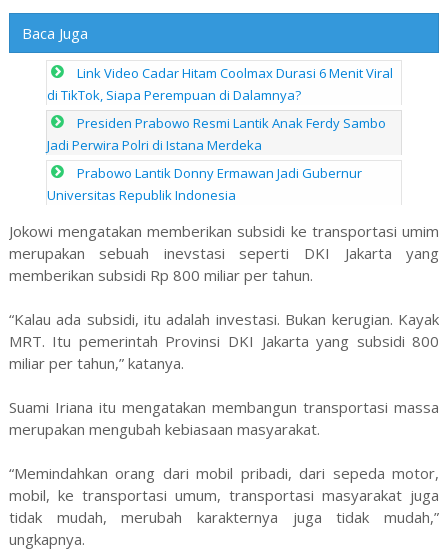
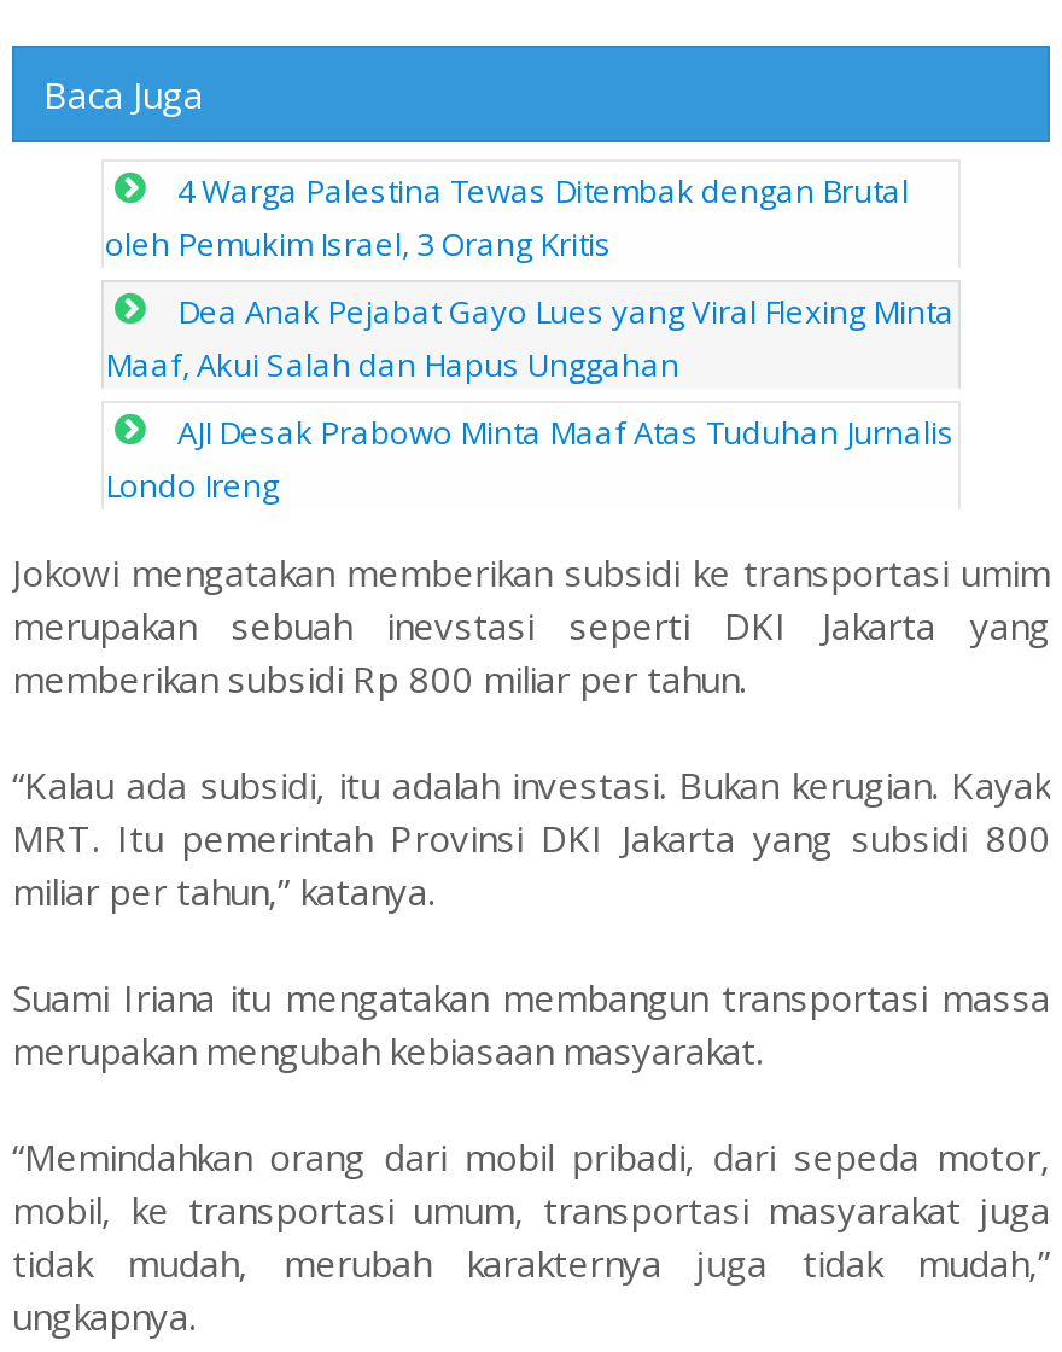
- Link Video Cadar Hitam Coolmax Durasi 6 Menit Viral
- di TikTok, Siapa Perempuan di Dalamnya?
+ 4 Warga Palestina Tewas Ditembak dengan Brutal
+ oleh Pemukim Israel, 3 Orang Kritis

- Presiden Prabowo Resmi Lantik Anak Ferdy Sambo
- Jadi Perwira Polri di Istana Merdeka
+ Dea Anak Pejabat Gayo Lues yang Viral Flexing Minta
+ Maaf, Akui Salah dan Hapus Unggahan

- Prabowo Lantik Donny Ermawan Jadi Gubernur
- Universitas Republik Indonesia
+ AJI Desak Prabowo Minta Maaf Atas Tuduhan Jurnalis
+ Londo Ireng
